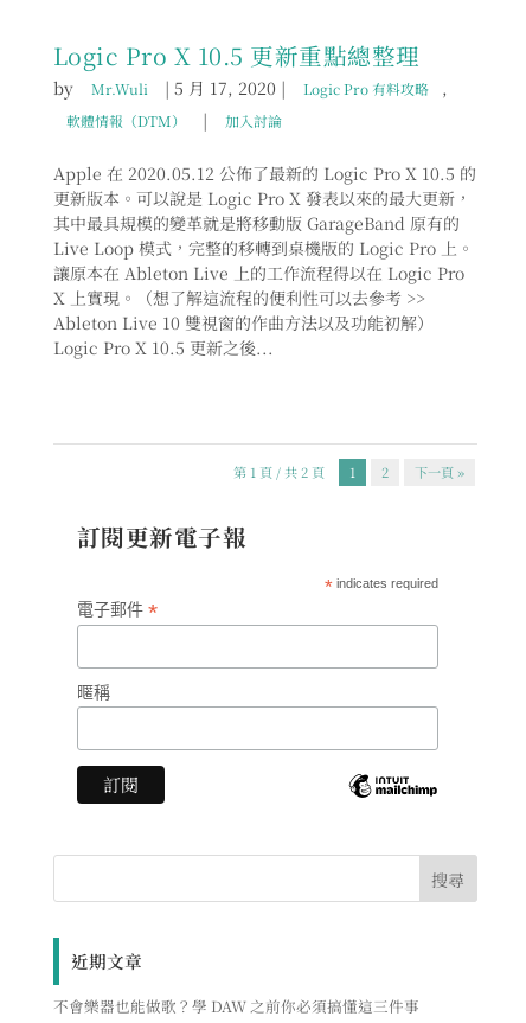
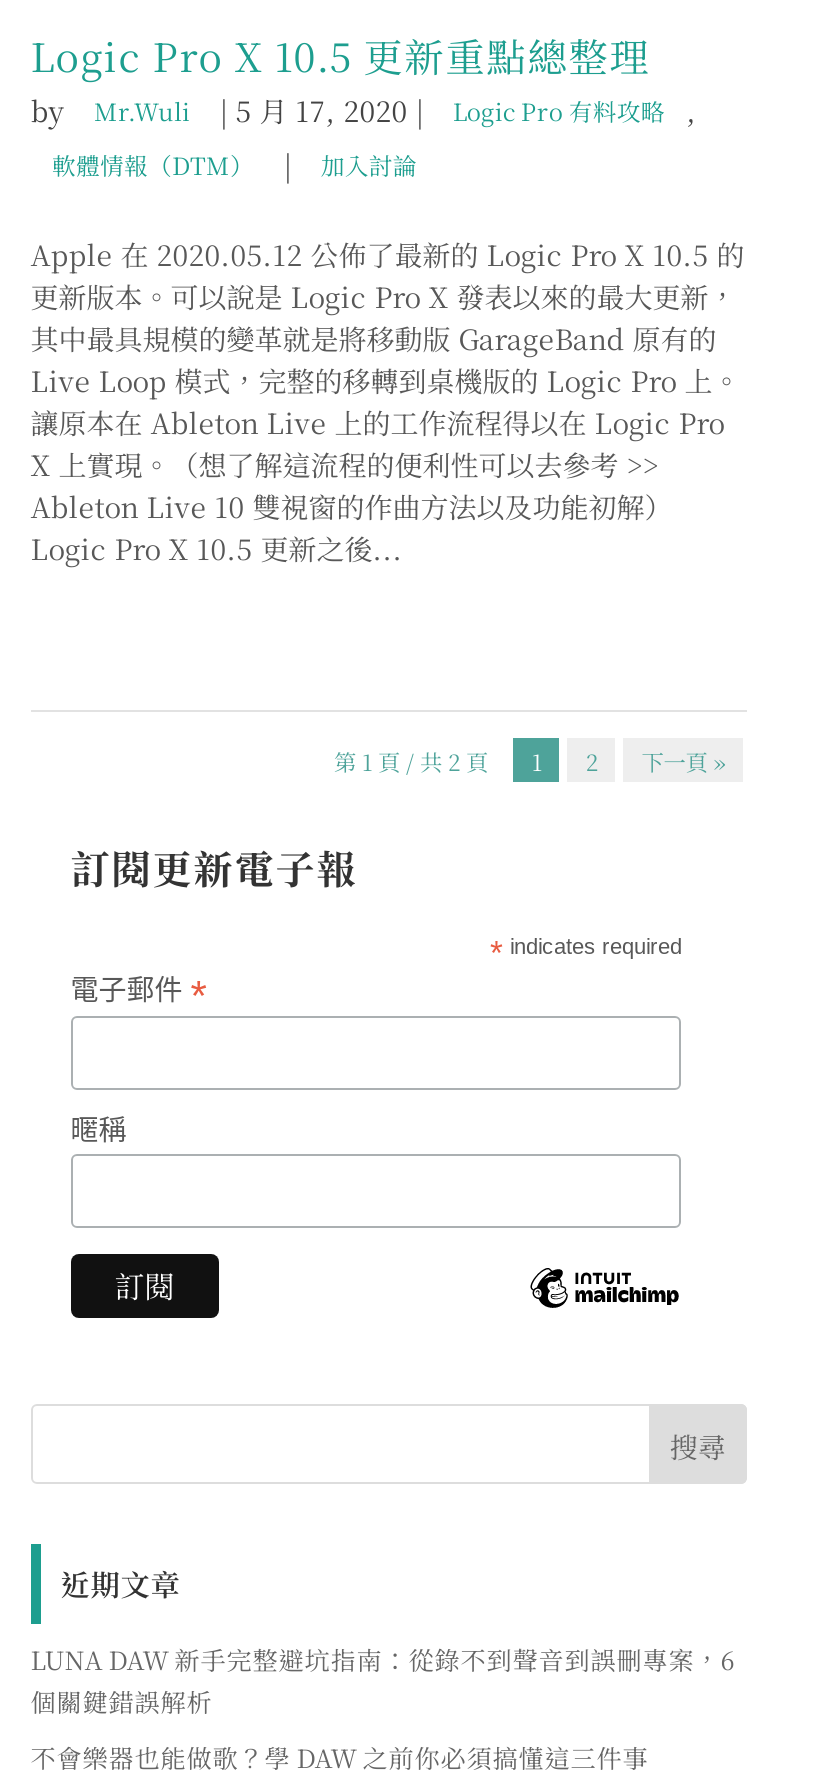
+ LUNA DAW 新手完整避坑指南：從錄不到聲音到誤刪專案，6
+ 個關鍵錯誤解析
